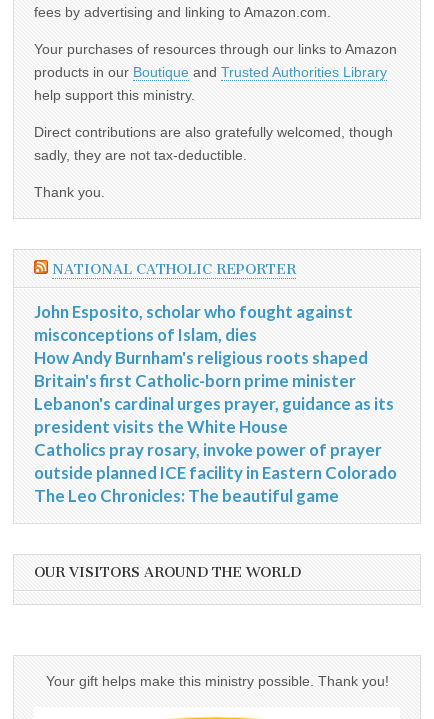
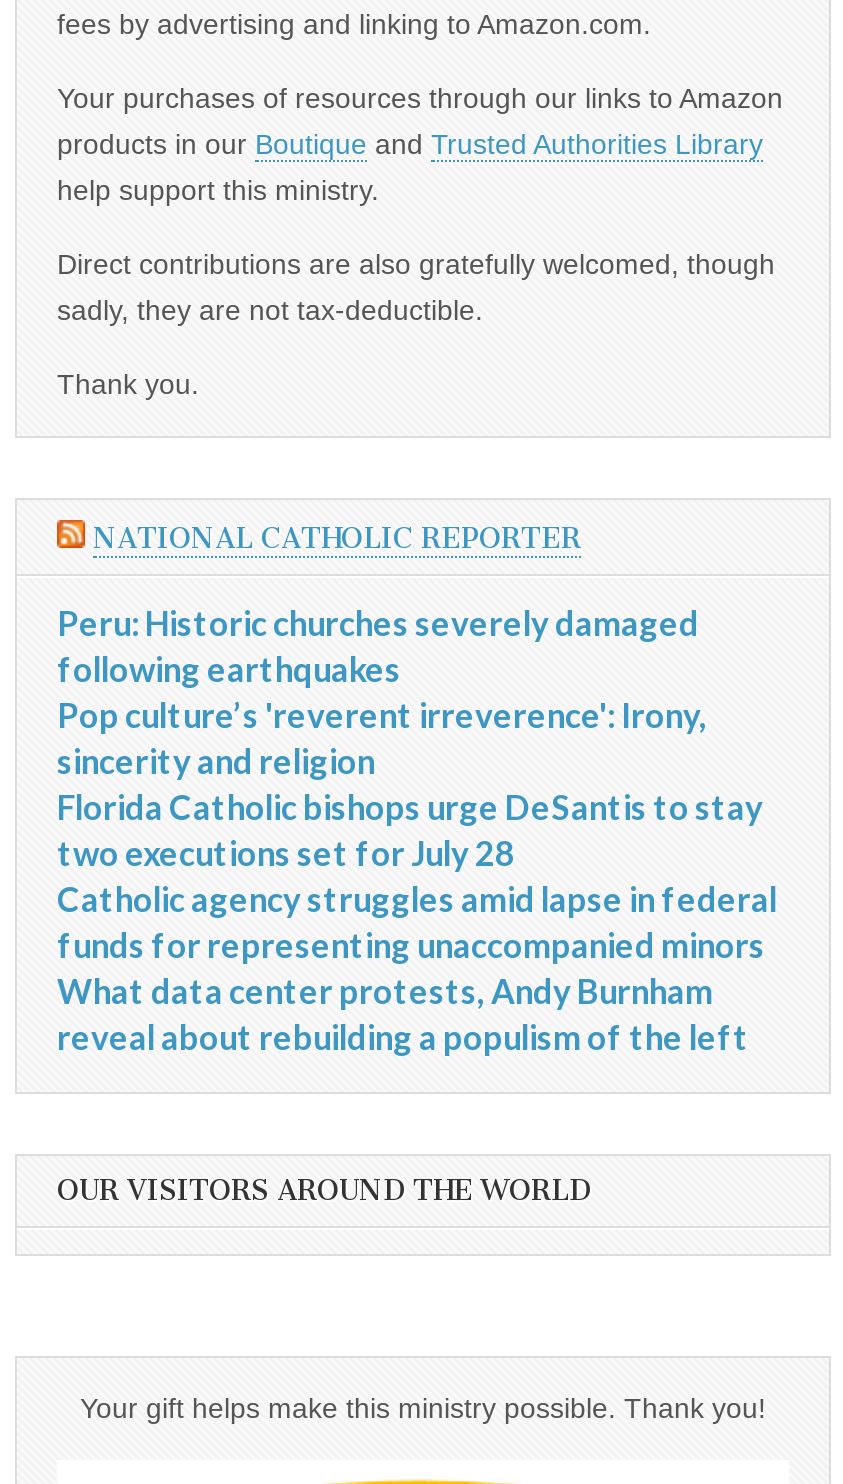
- John Esposito, scholar who fought against
- misconceptions of Islam, dies
- How Andy Burnham's religious roots shaped
- Britain's first Catholic-born prime minister
- Lebanon's cardinal urges prayer, guidance as its
- president visits the White House
- Catholics pray rosary, invoke power of prayer
- outside planned ICE facility in Eastern Colorado
- The Leo Chronicles: The beautiful game
+ Peru: Historic churches severely damaged
+ following earthquakes
+ Pop culture’s 'reverent irreverence': Irony,
+ sincerity and religion
+ Florida Catholic bishops urge DeSantis to stay
+ two executions set for July 28
+ Catholic agency struggles amid lapse in federal
+ funds for representing unaccompanied minors
+ What data center protests, Andy Burnham
+ reveal about rebuilding a populism of the left
